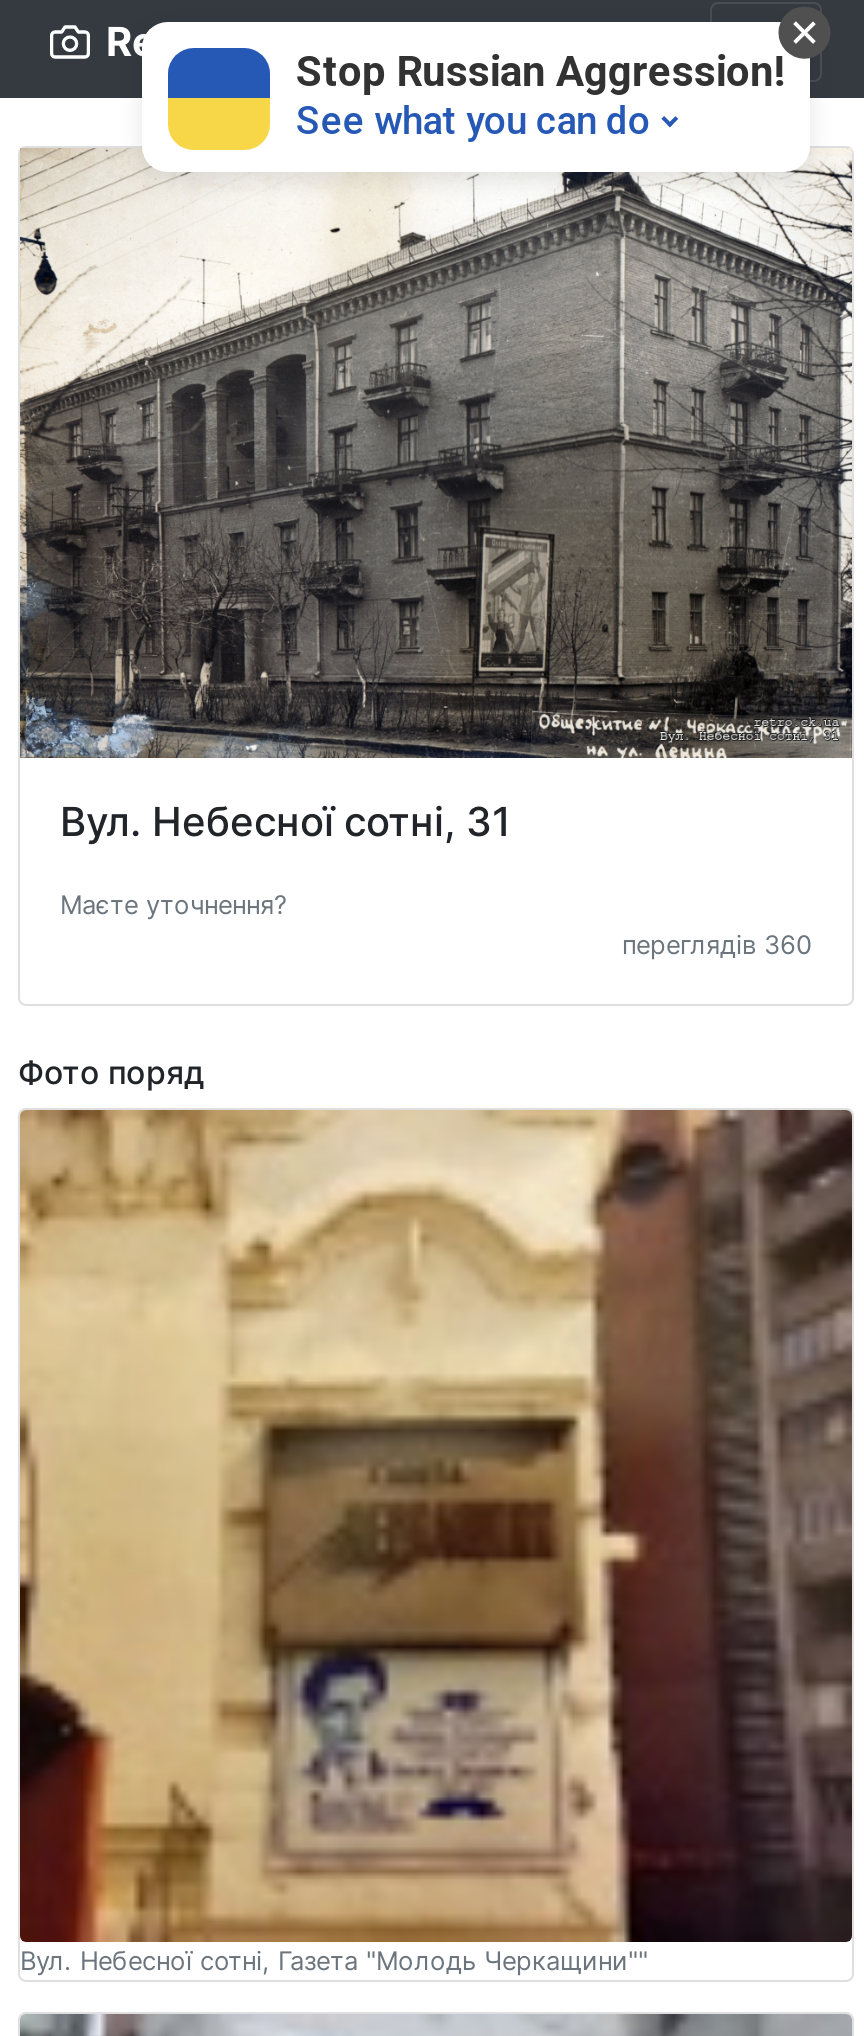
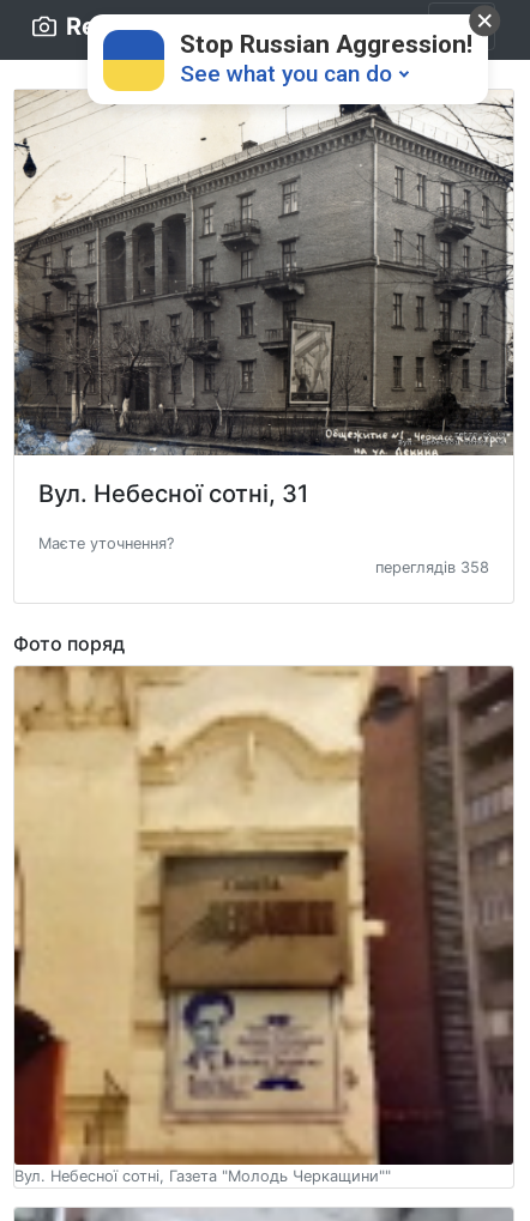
- переглядів 360
+ переглядів 358
